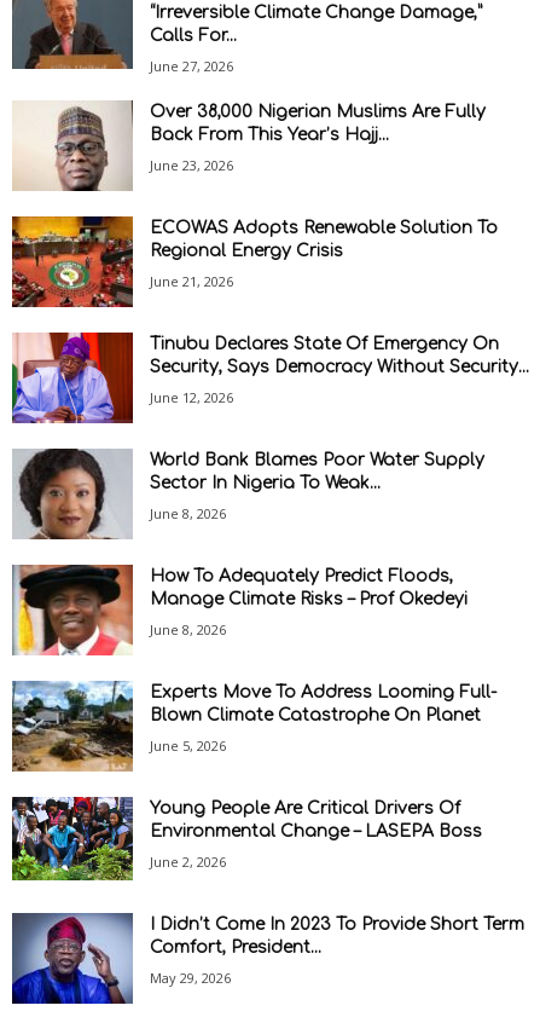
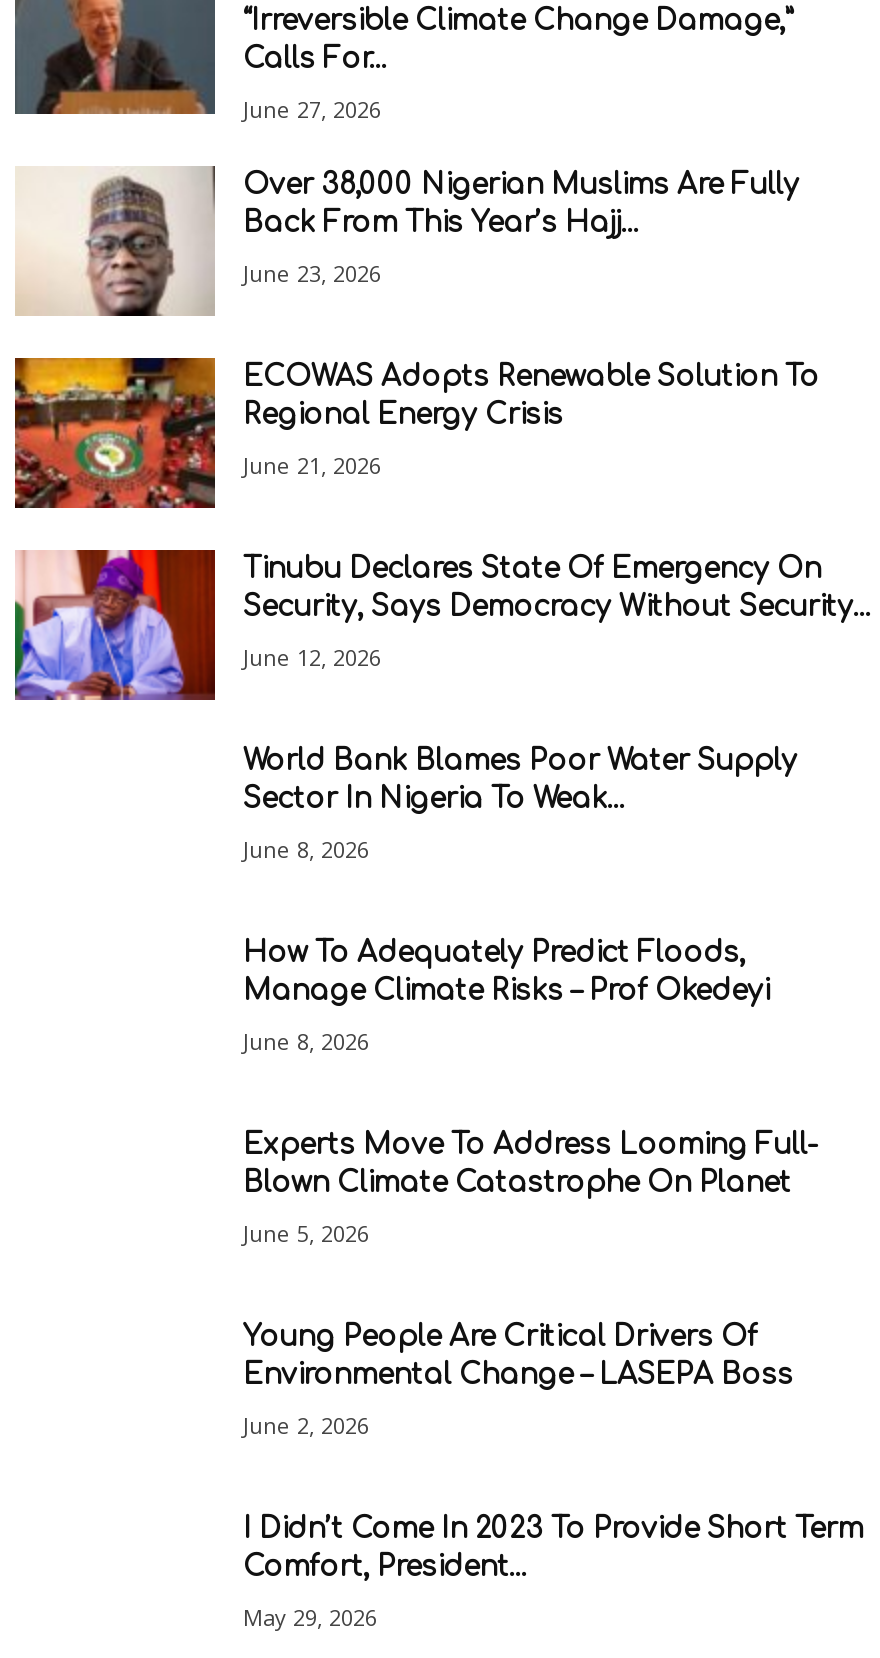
- [image]

- [image]

- [image]

- [image]

- [image]
